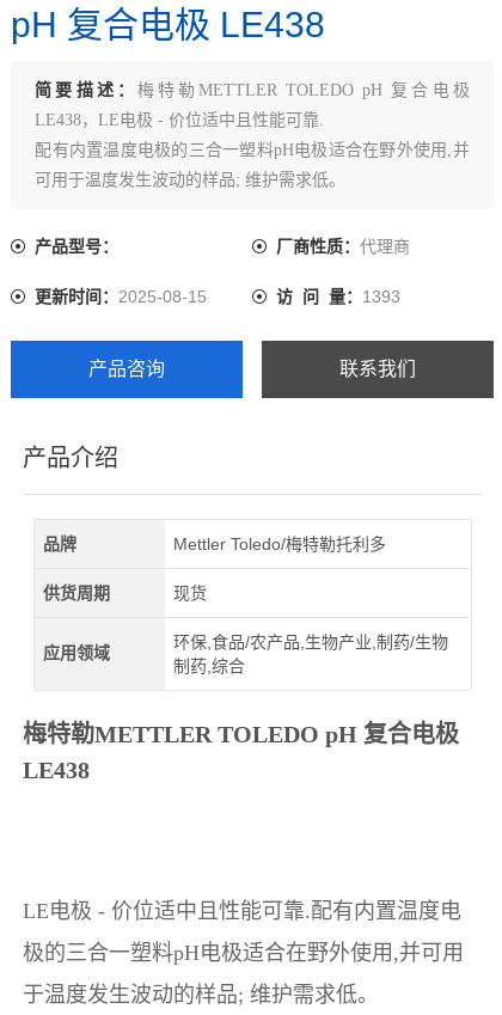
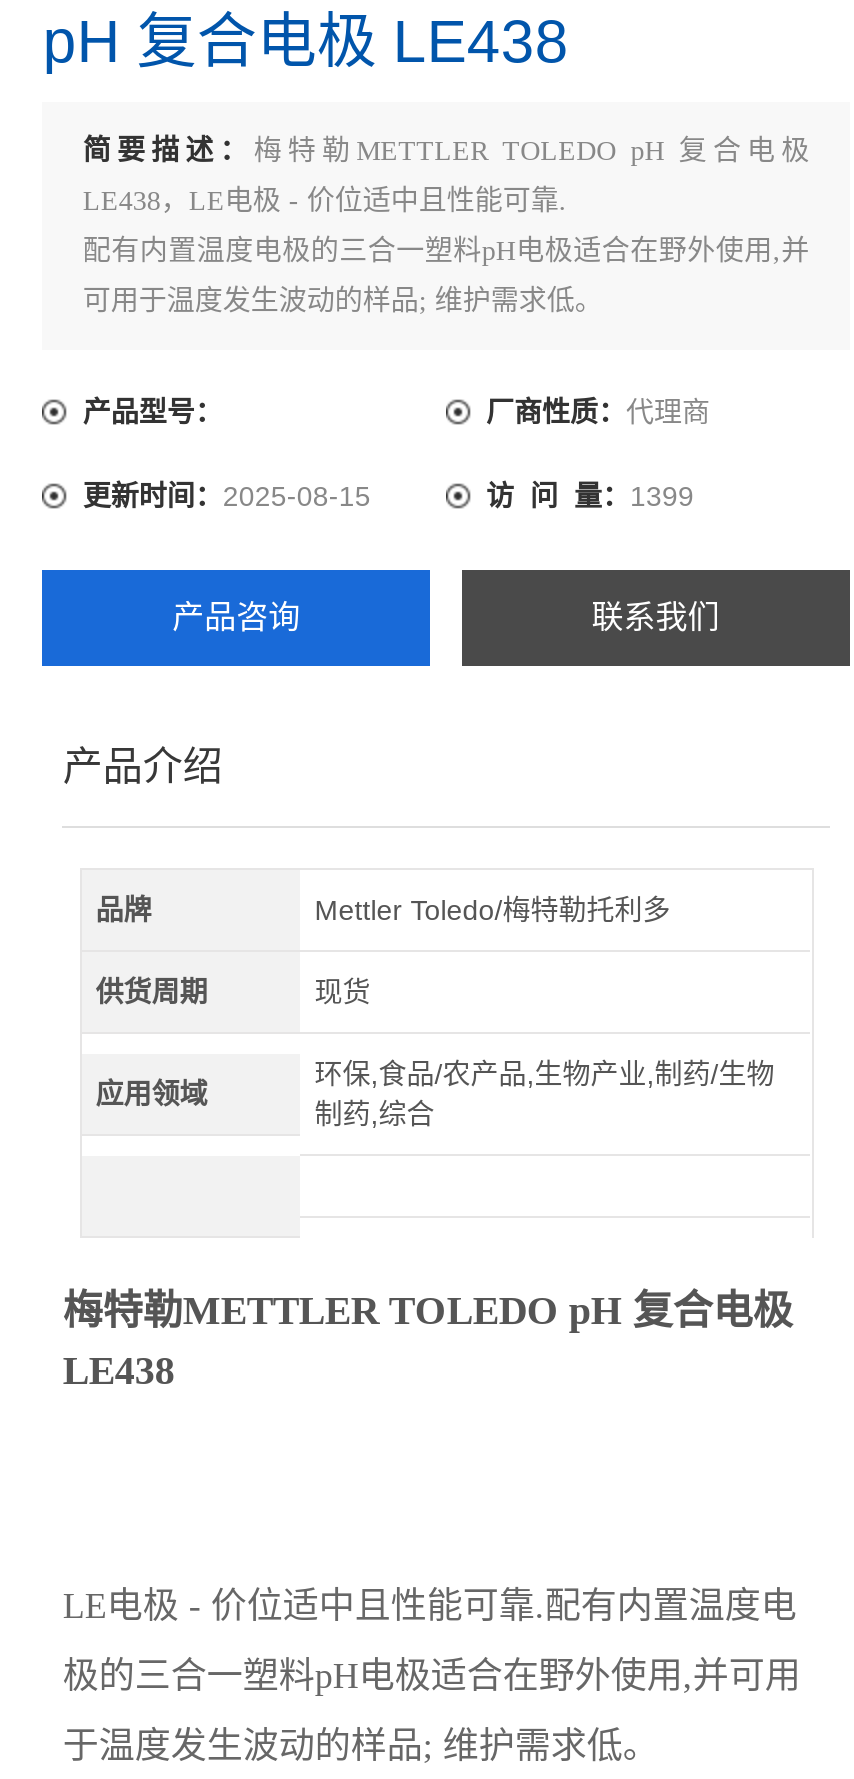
- 访 问 量：1393
+ 访 问 量：1399
